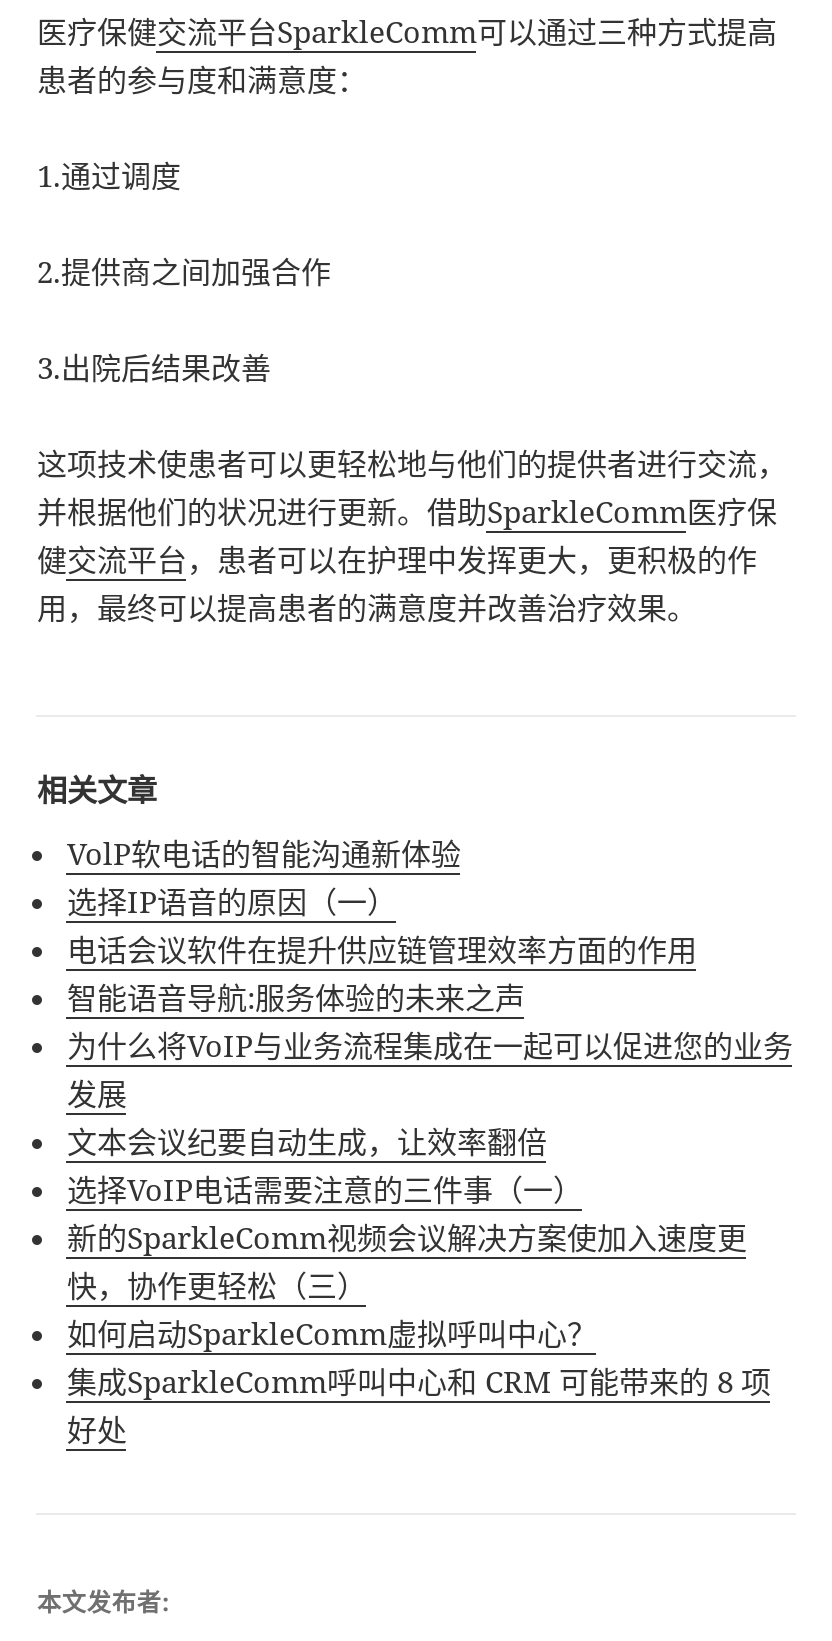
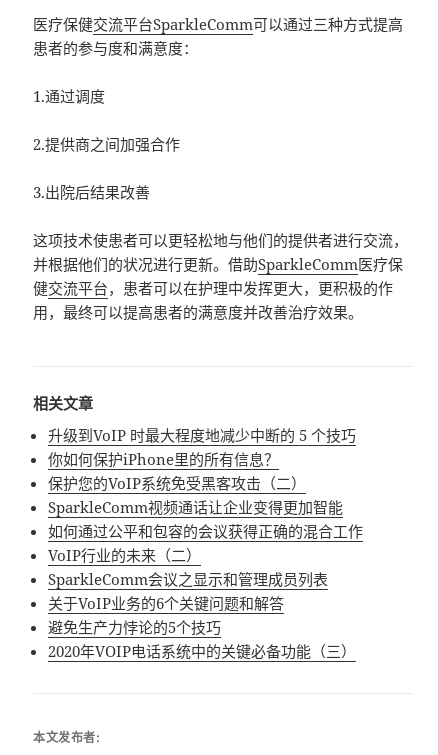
- VolP软电话的智能沟通新体验
- 选择IP语音的原因（一）
- 电话会议软件在提升供应链管理效率方面的作用
- 智能语音导航:服务体验的未来之声
- 为什么将VoIP与业务流程集成在一起可以促进您的业务
- 发展
- 文本会议纪要自动生成，让效率翻倍
- 选择VoIP电话需要注意的三件事（一）
- 新的SparkleComm视频会议解决方案使加入速度更
- 快，协作更轻松（三）
- 如何启动SparkleComm虚拟呼叫中心？
- 集成SparkleComm呼叫中心和 CRM 可能带来的 8 项
- 好处
+ 升级到VoIP 时最大程度地减少中断的 5 个技巧
+ 你如何保护iPhone里的所有信息？
+ 保护您的VoIP系统免受黑客攻击（二）
+ SparkleComm视频通话让企业变得更加智能
+ 如何通过公平和包容的会议获得正确的混合工作
+ VoIP行业的未来（二）
+ SparkleComm会议之显示和管理成员列表
+ 关于VoIP业务的6个关键问题和解答
+ 避免生产力悖论的5个技巧
+ 2020年VOIP电话系统中的关键必备功能（三）
